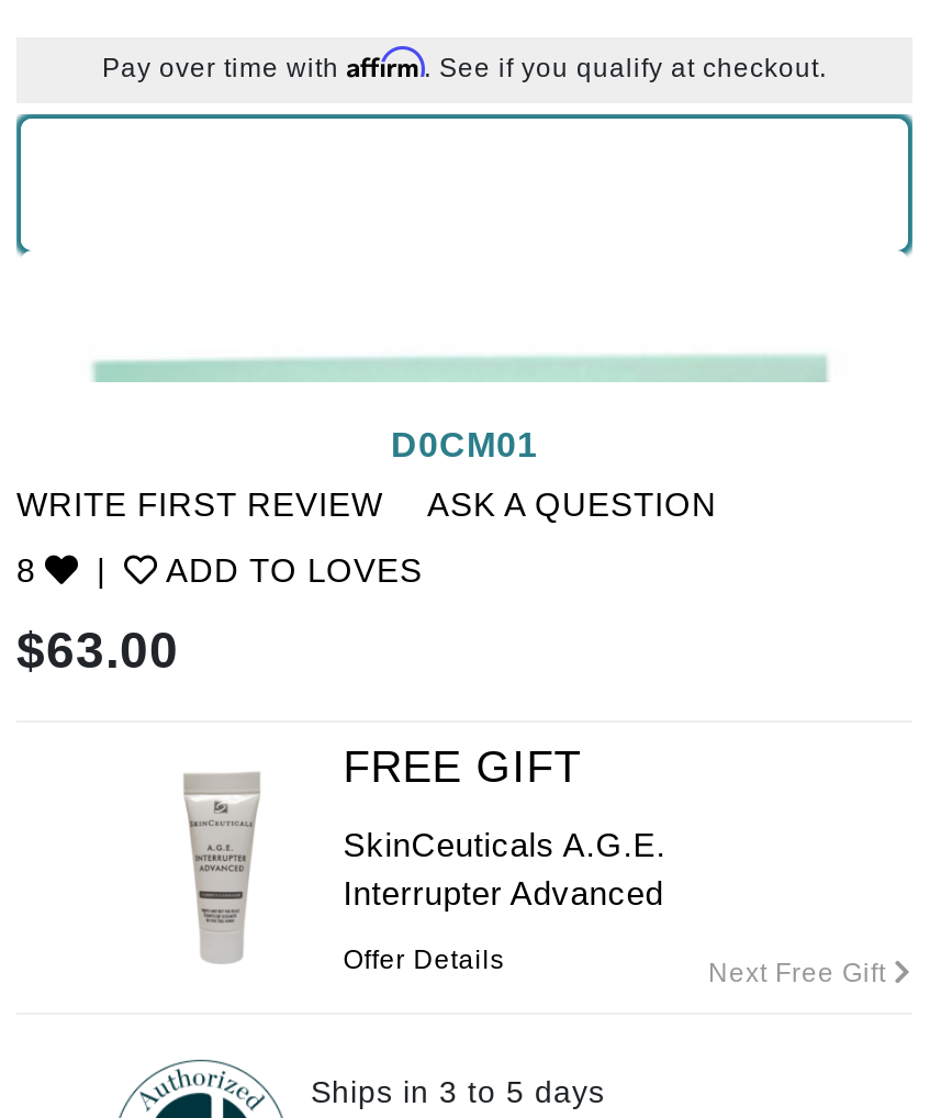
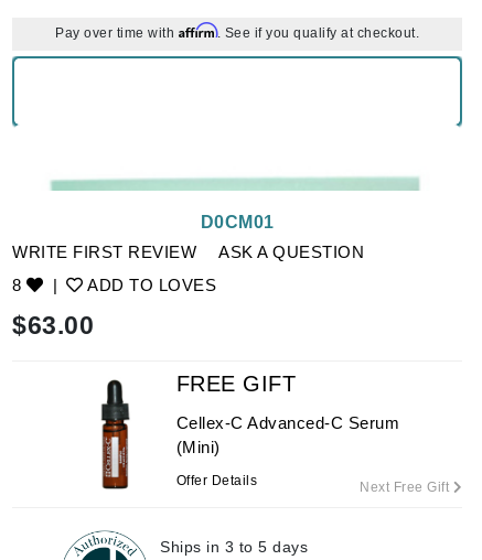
- [image]
- SkinCeuticals A.G.E.
- Interrupter Advanced
+ [image]
+ Cellex-C Advanced-C Serum
+ (Mini)
